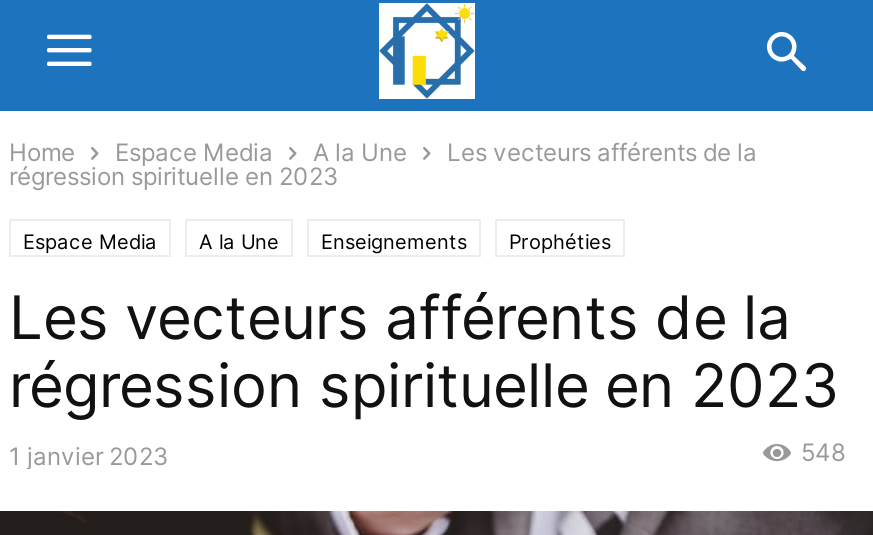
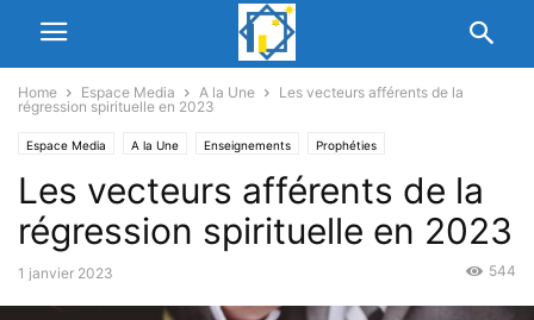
- 548
+ 544
